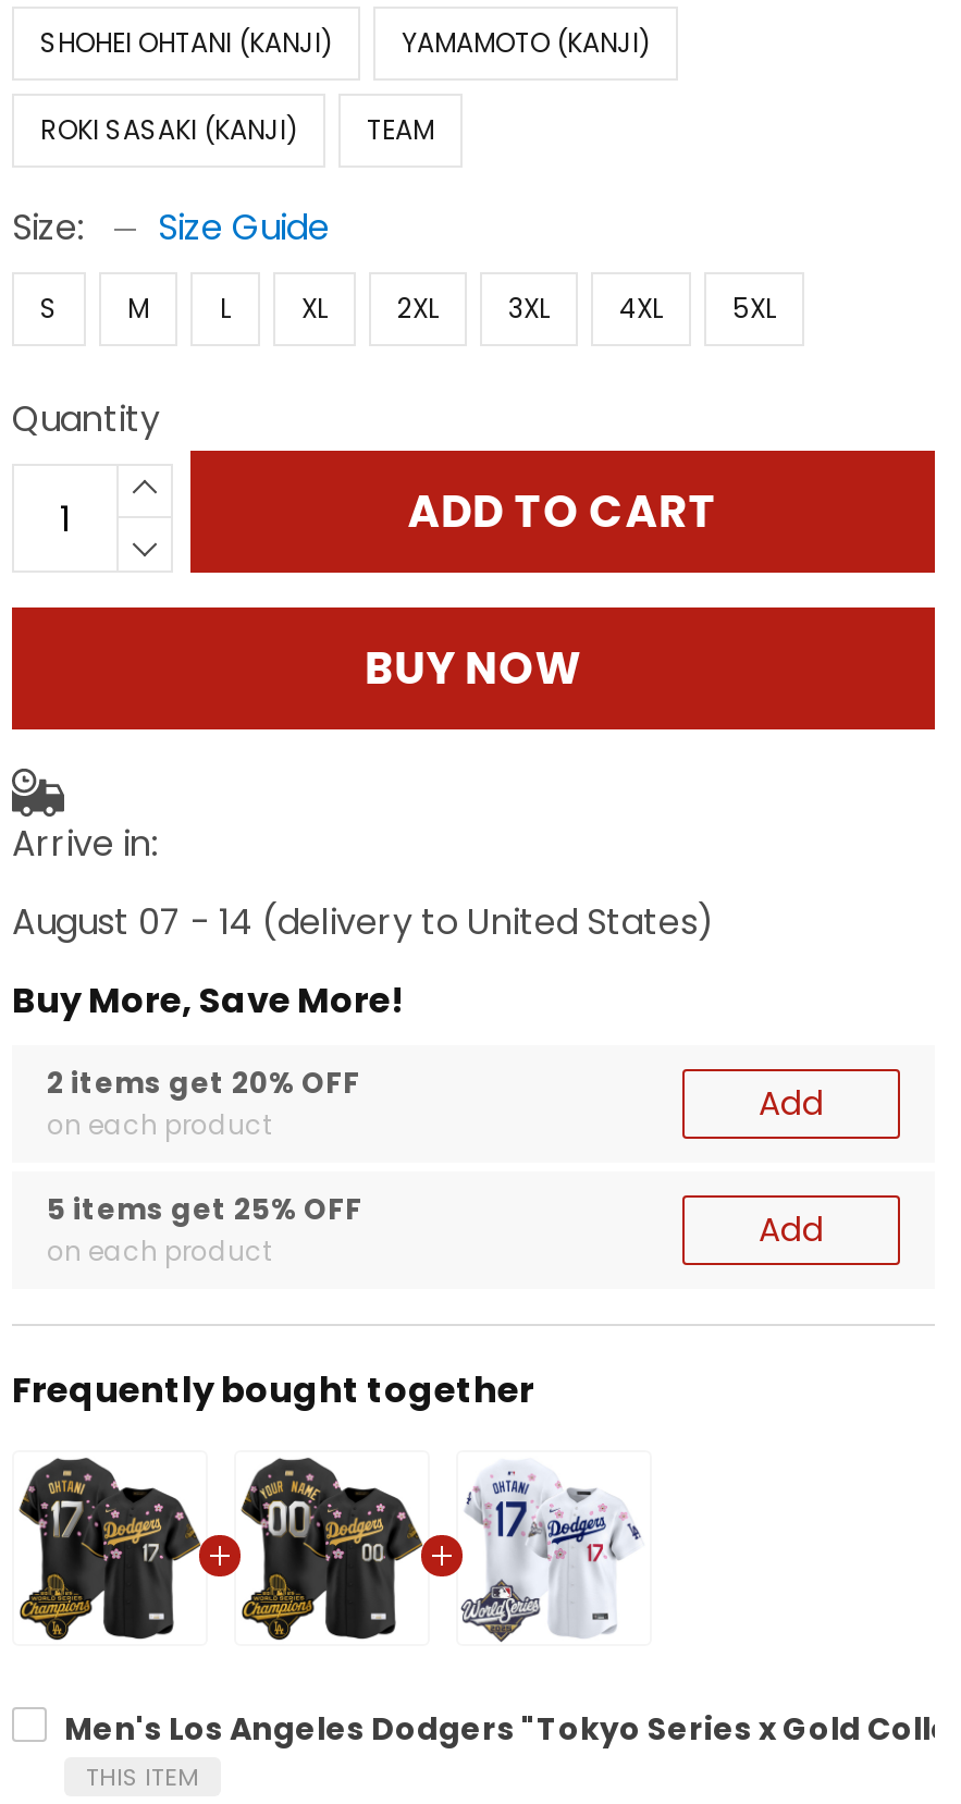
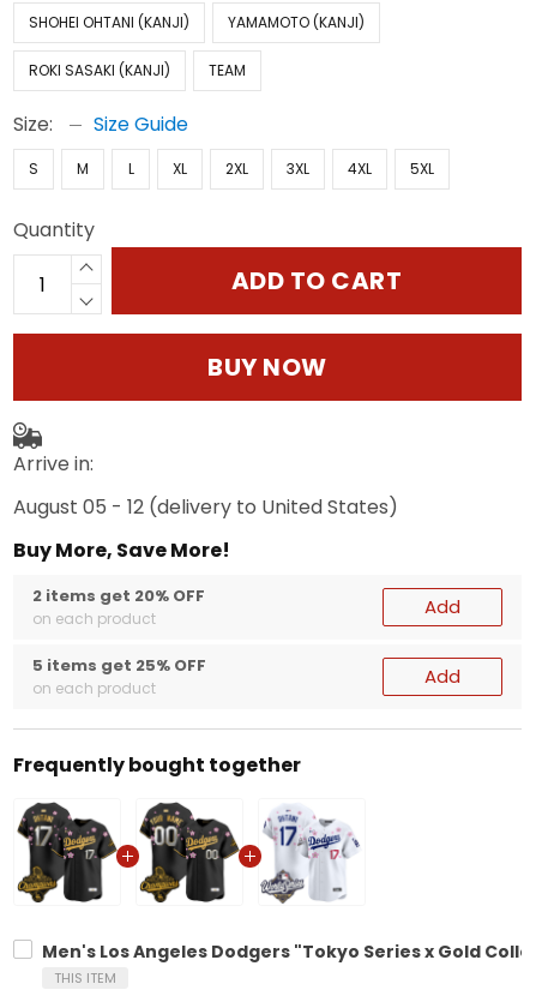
- August 07 - 14 (delivery to United States)
+ August 05 - 12 (delivery to United States)
